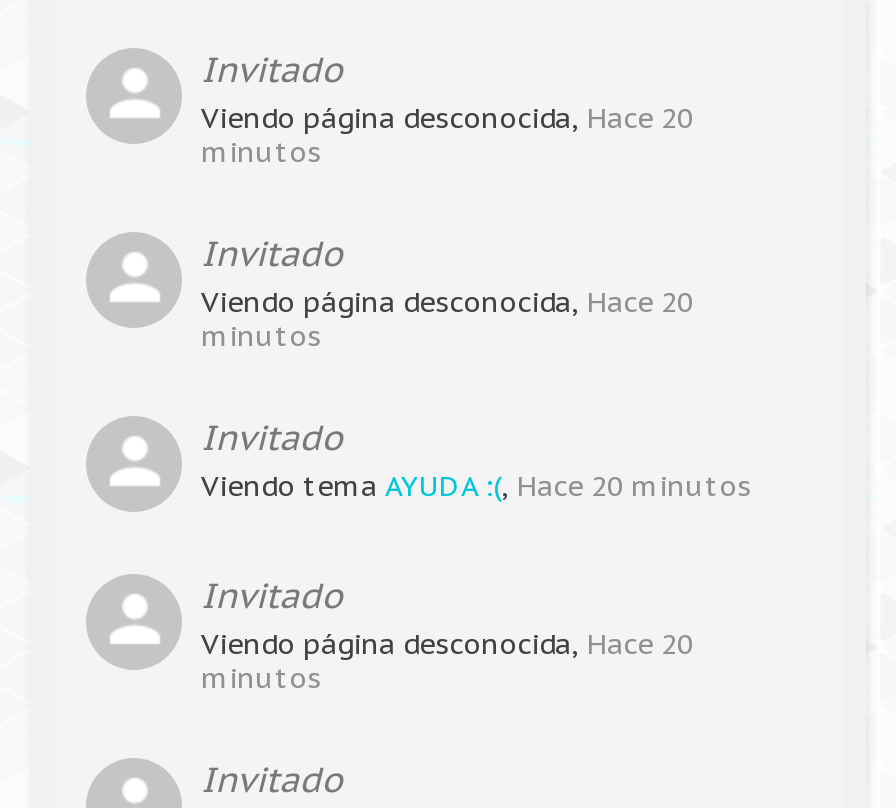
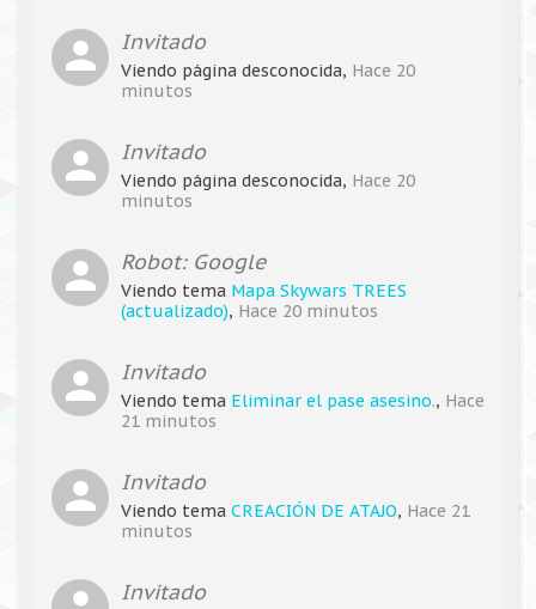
+ Robot: Google
+ Viendo tema Mapa Skywars TREES
+ (actualizado), Hace 20 minutos

- Viendo tema AYUDA :(, Hace 20 minutos
+ Viendo tema Eliminar el pase asesino., Hace
+ 21 minutos

- Viendo página desconocida, Hace 20
+ Viendo tema CREACIÓN DE ATAJO, Hace 21
